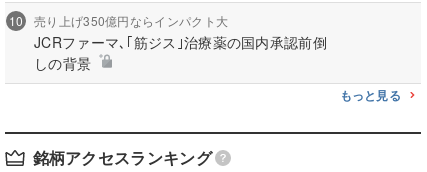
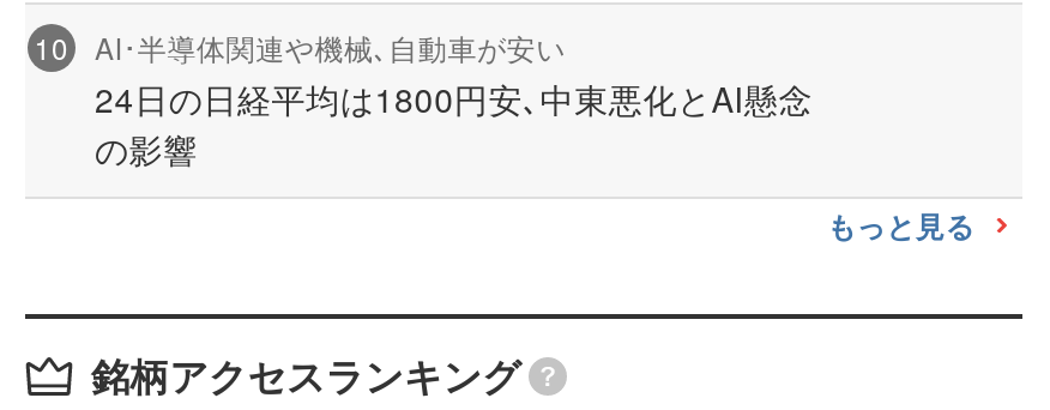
- 売り上げ350億円ならインパクト大
- JCRファーマ､｢筋ジス｣治療薬の国内承認前倒
- しの背景
+ AI･半導体関連や機械､自動車が安い
+ 24日の日経平均は1800円安､中東悪化とAI懸念
+ の影響
